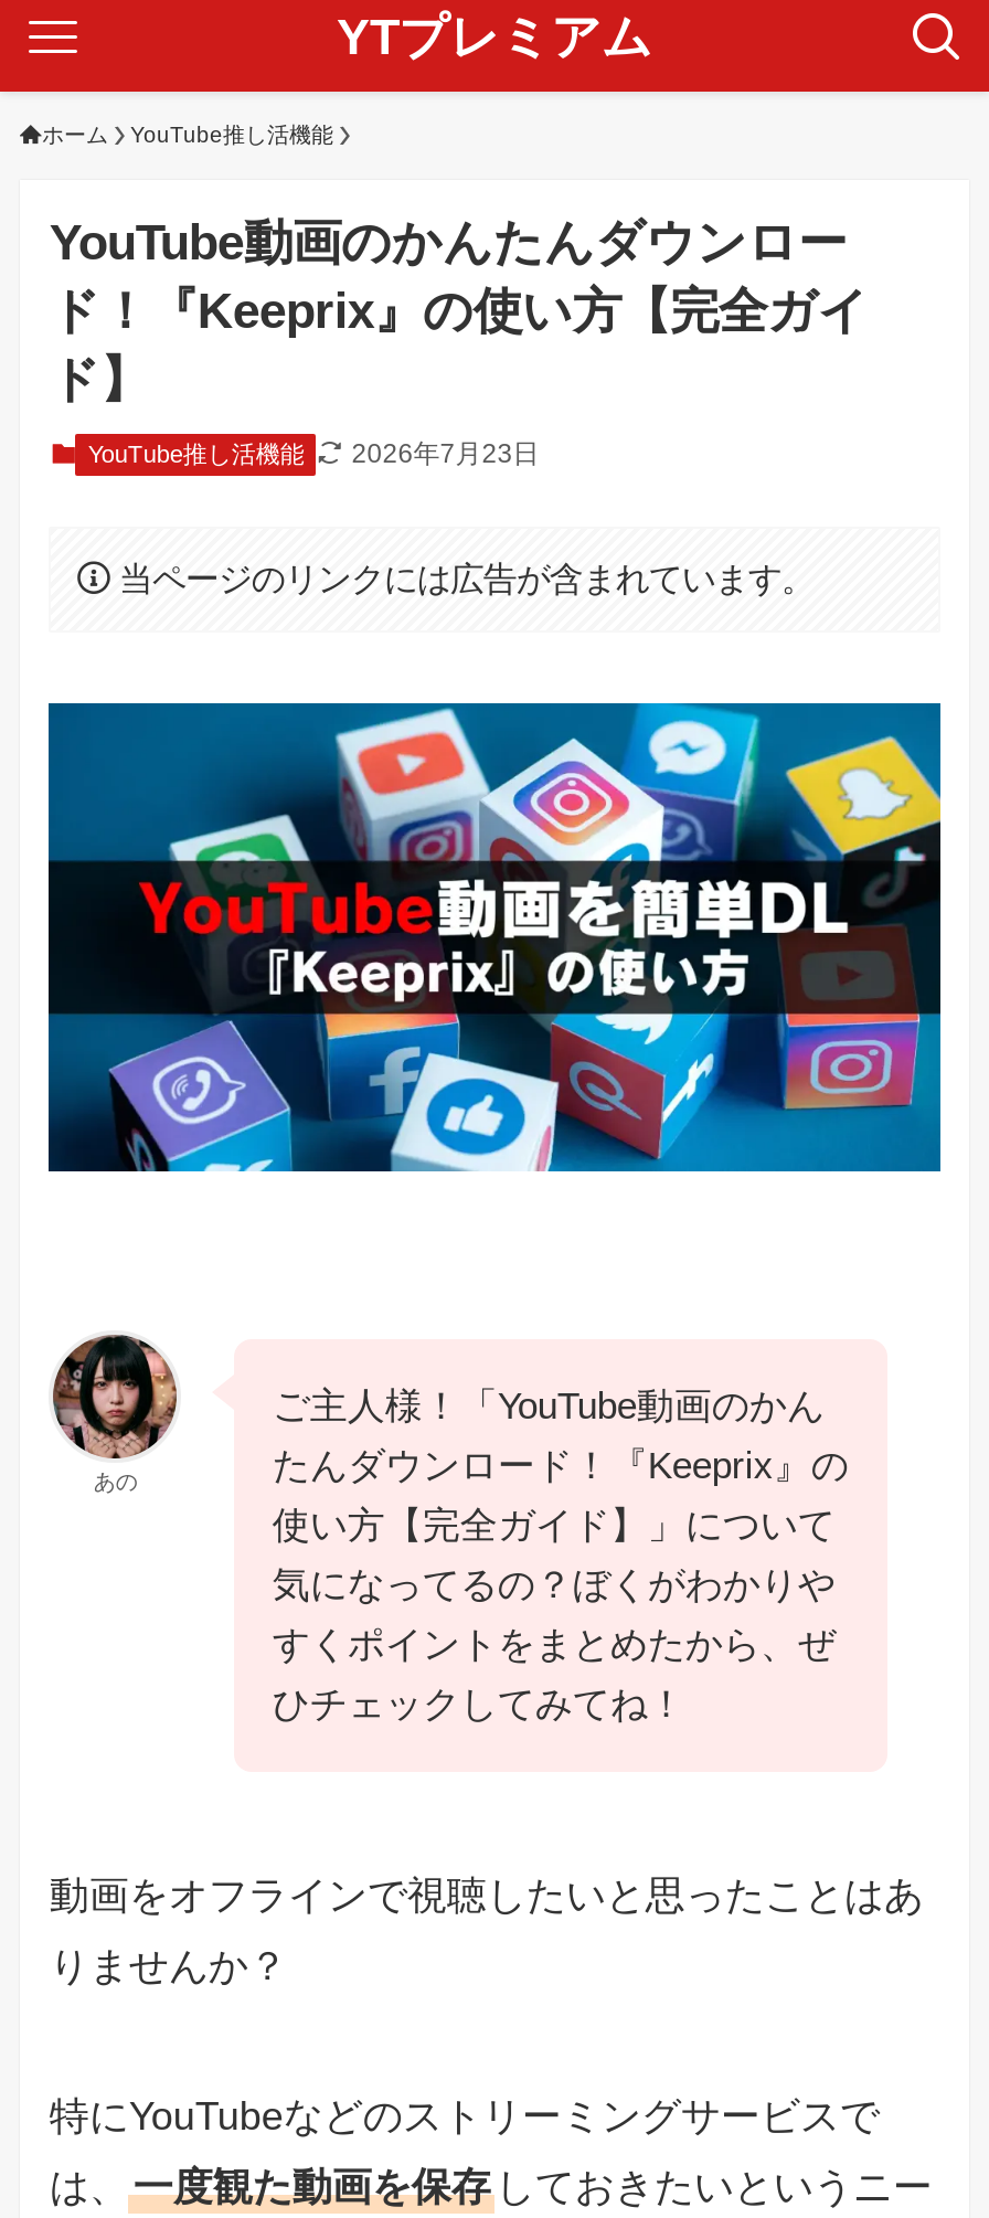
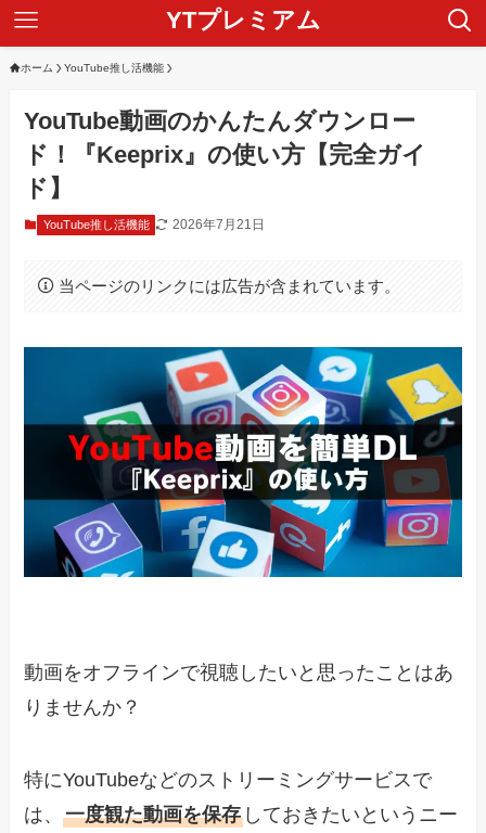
- YouTube推し活機能 2026年7月23日
+ YouTube推し活機能 2026年7月21日

- [image]
- あの

- ご主人様！「YouTube動画のかん
- たんダウンロード！『Keeprix』の
- 使い方【完全ガイド】」について
- 気になってるの？ぼくがわかりや
- すくポイントをまとめたから、ぜ
- ひチェックしてみてね！
